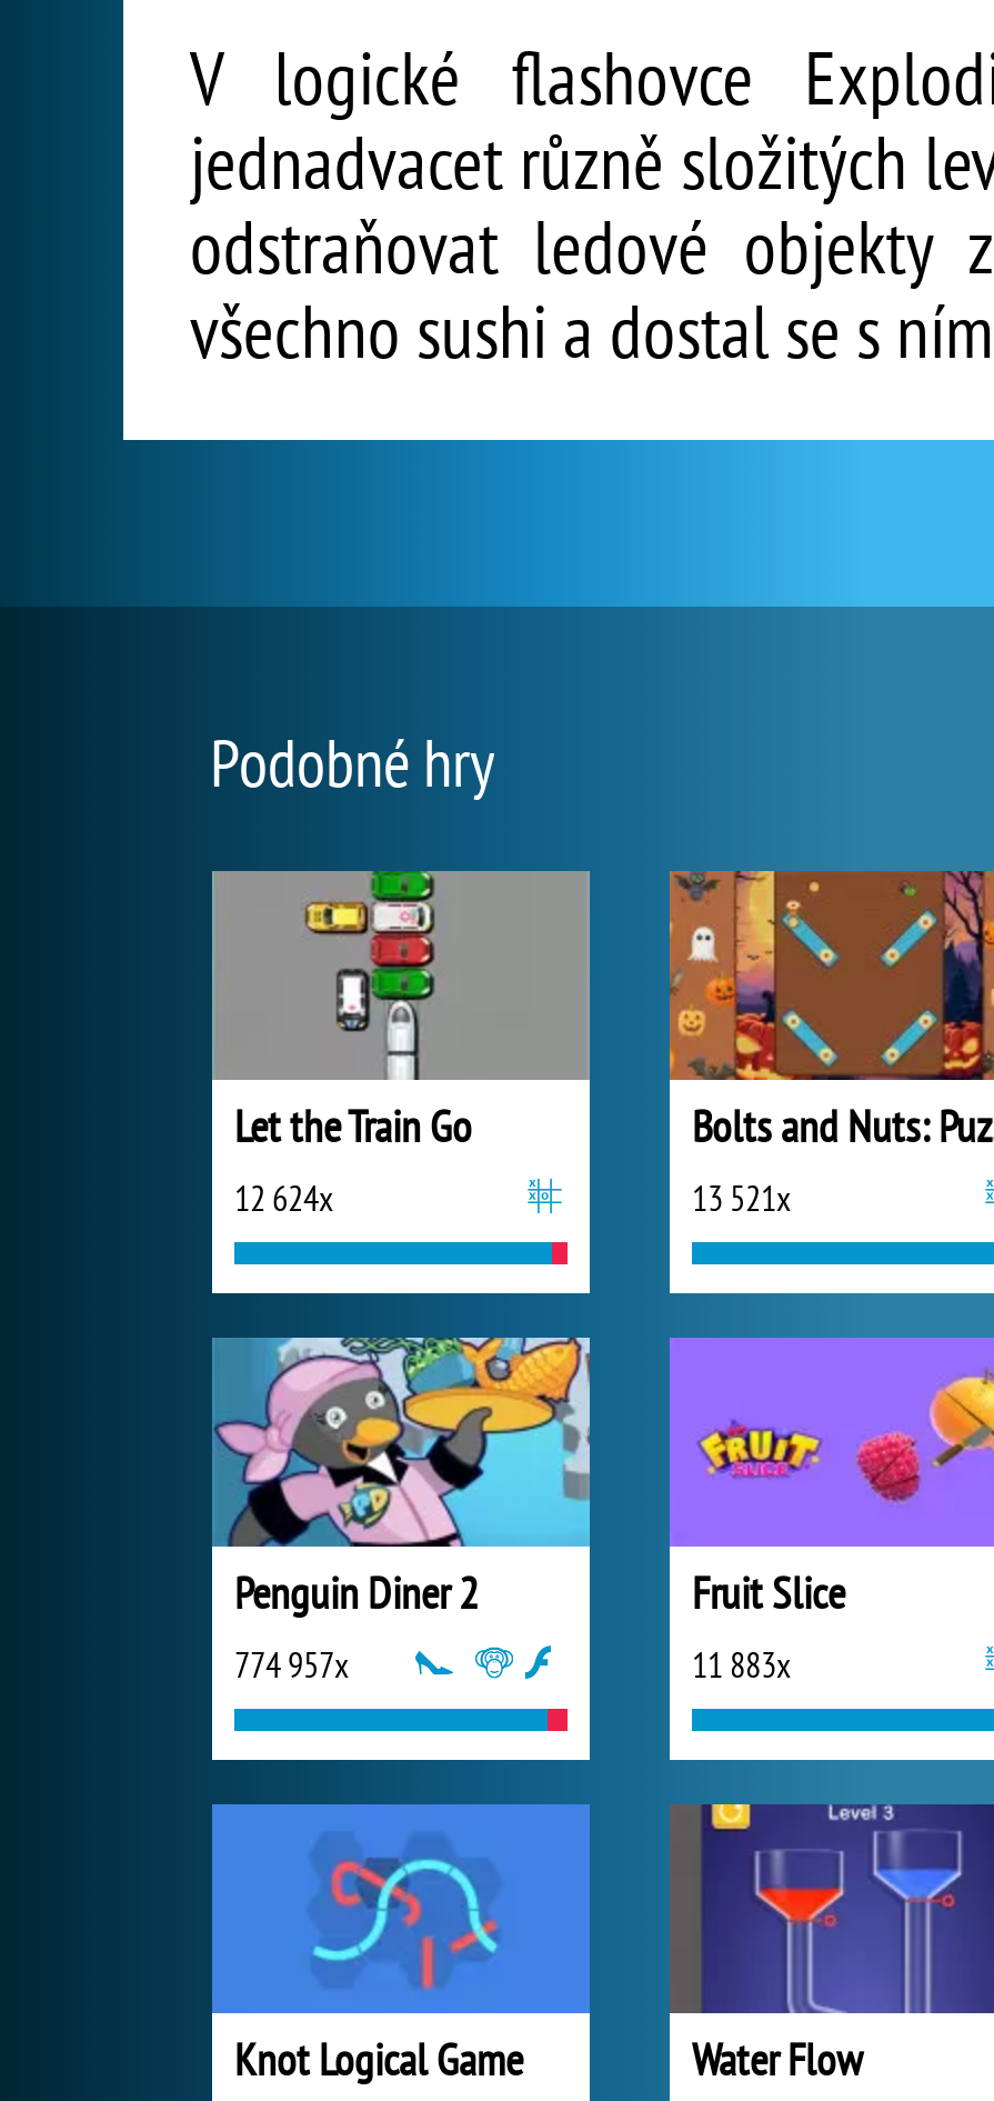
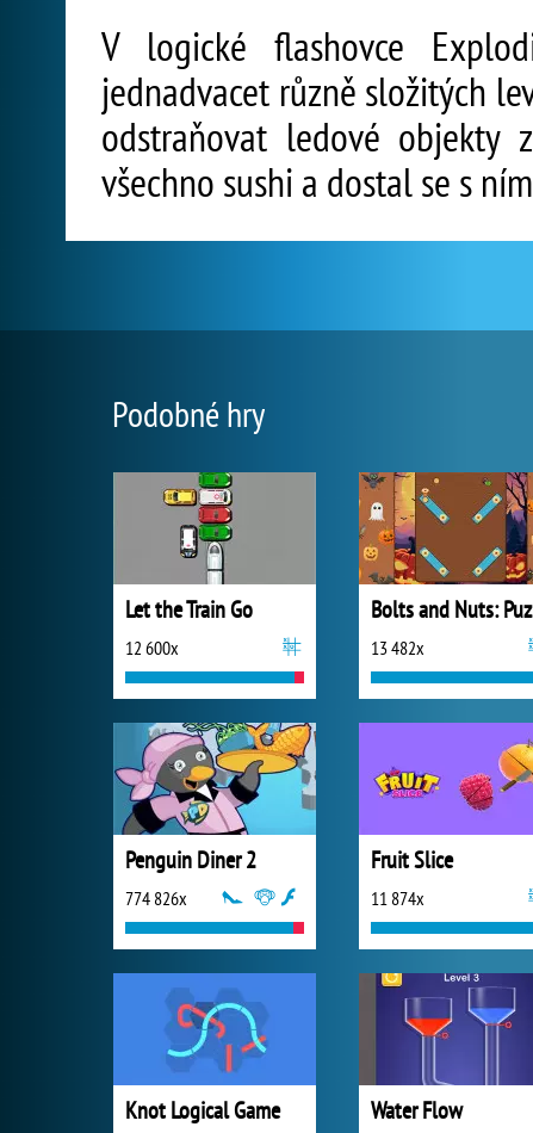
- 12 624x
+ 12 600x

- 13 521x
+ 13 482x

- 774 957x
+ 774 826x

- 11 883x
+ 11 874x
